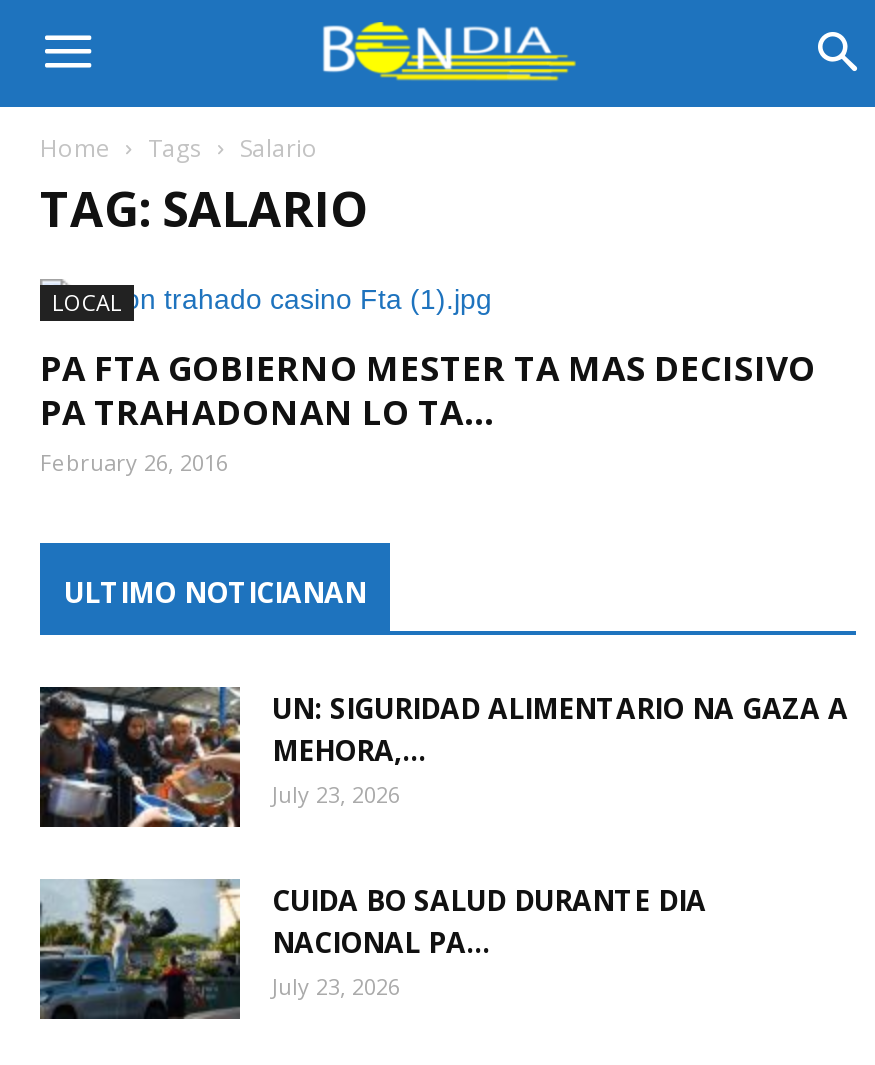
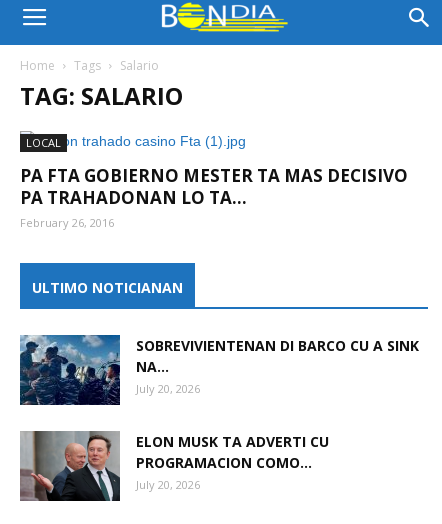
- [image]
- UN: SIGURIDAD ALIMENTARIO NA GAZA A
- MEHORA,...
- July 23, 2026
+ [image]
+ SOBREVIVIENTENAN DI BARCO CU A SINK
+ NA...
+ July 20, 2026

- [image]
- CUIDA BO SALUD DURANTE DIA
- NACIONAL PA...
- July 23, 2026
+ [image]
+ ELON MUSK TA ADVERTI CU
+ PROGRAMACION COMO...
+ July 20, 2026
